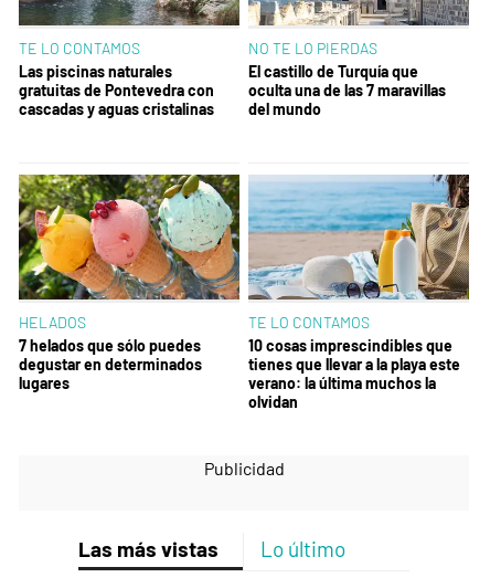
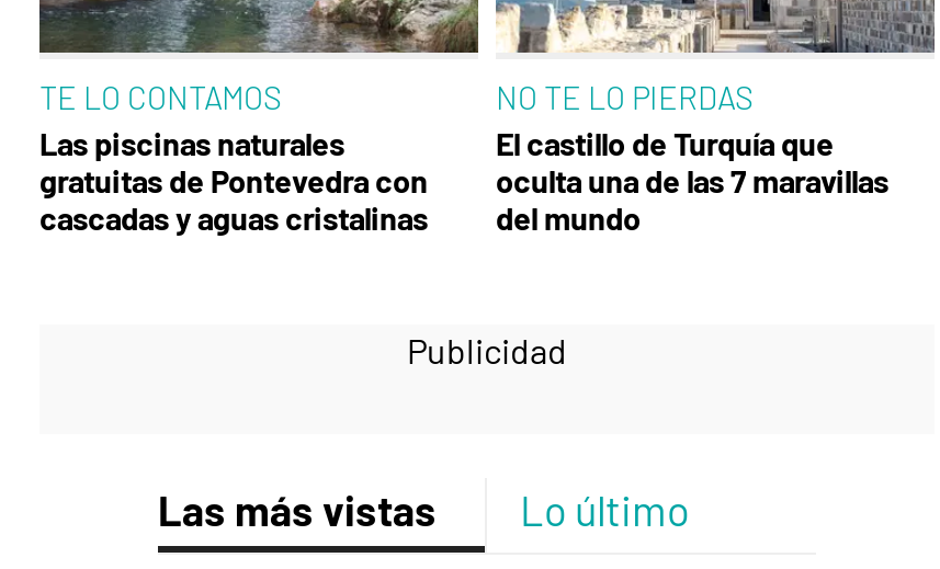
- [image]
- HELADOS
- 7 helados que sólo puedes
- degustar en determinados
- lugares

- [image]
- TE LO CONTAMOS
- 10 cosas imprescindibles que
- tienes que llevar a la playa este
- verano: la última muchos la
- olvidan
